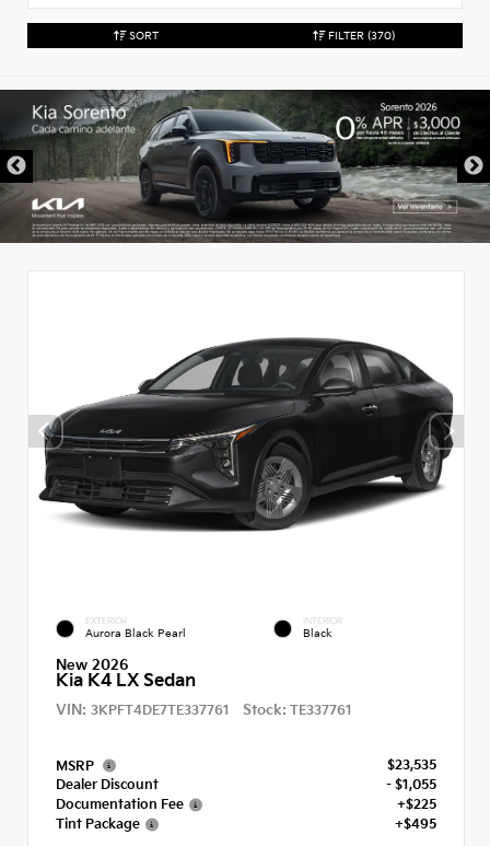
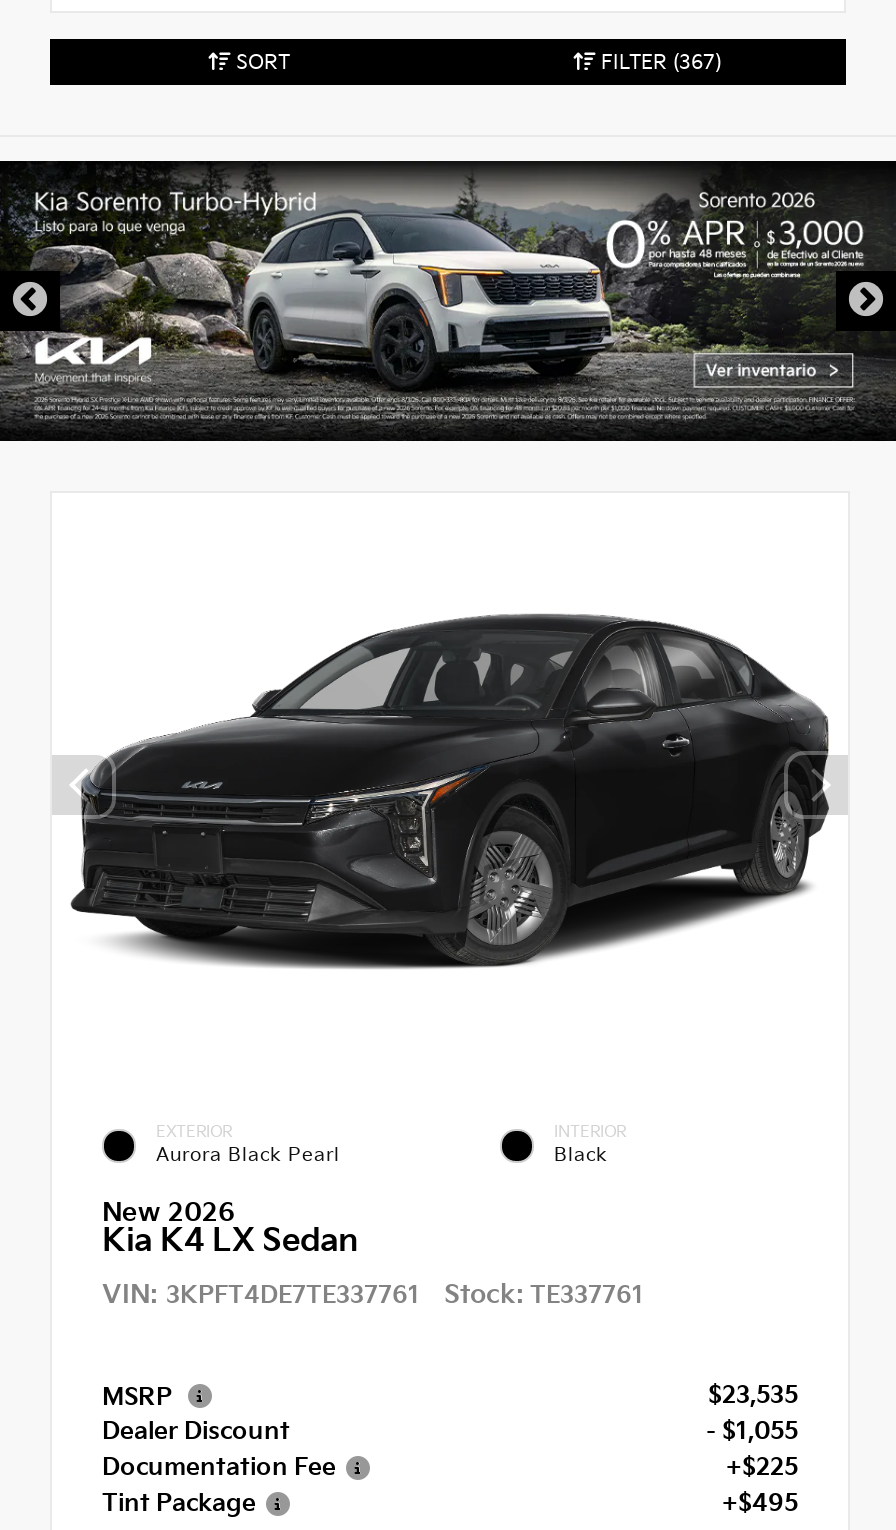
- FILTER (370)
+ FILTER (367)

- [image]
+ [image]
